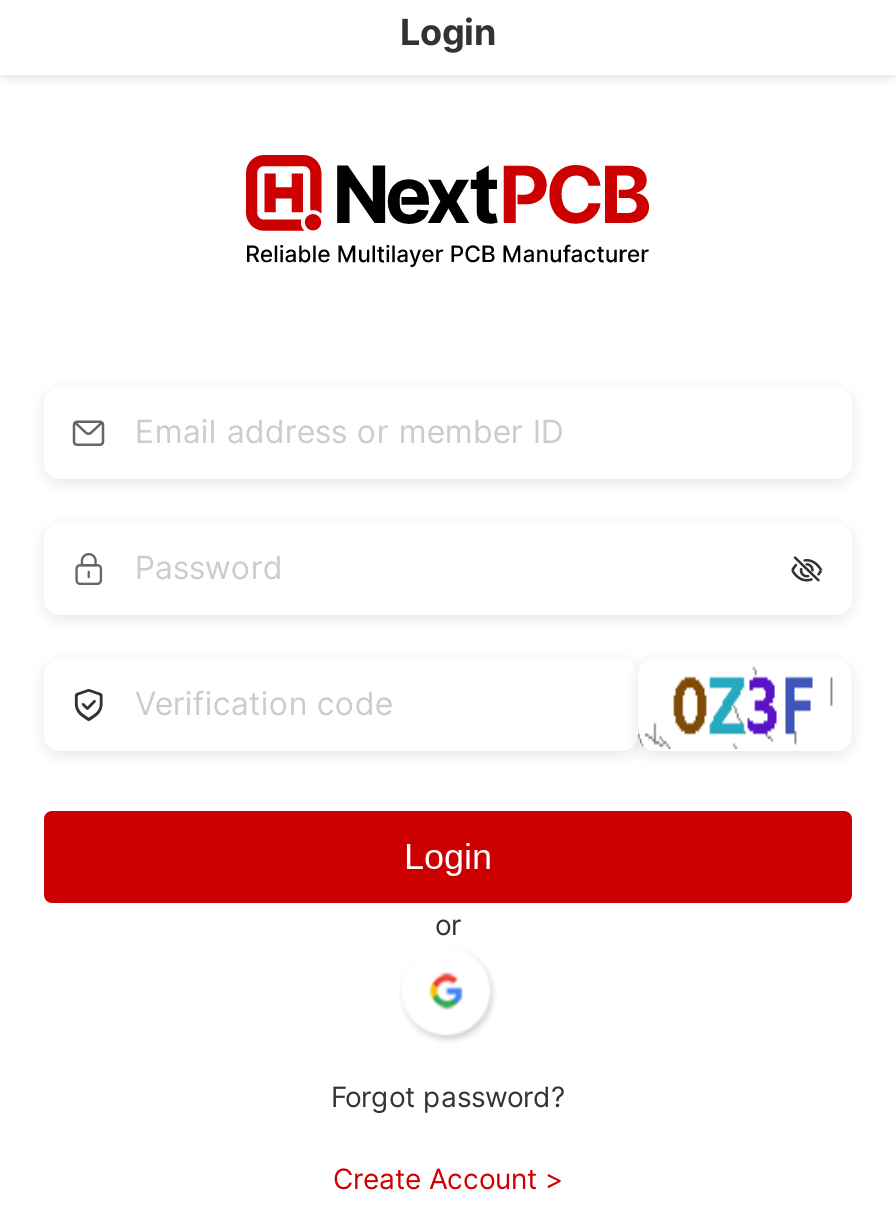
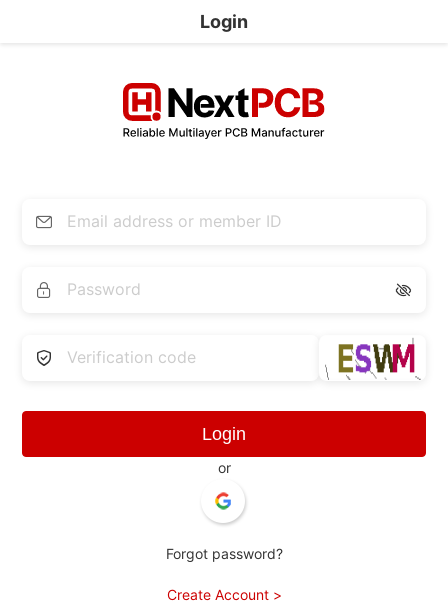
- [image]
+ [image]
